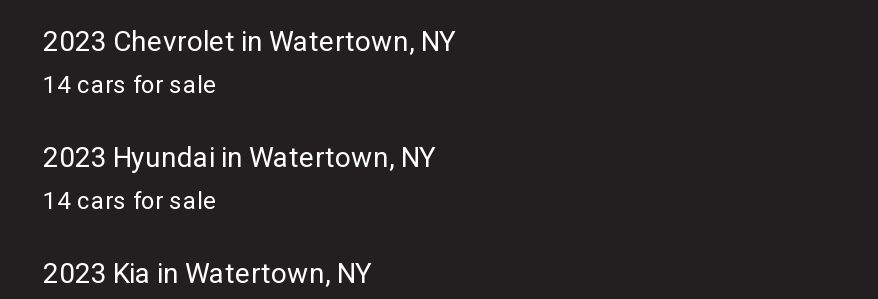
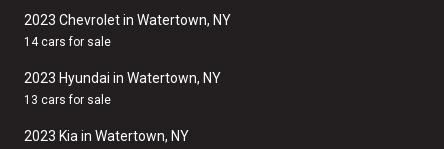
- 14 cars for sale
+ 13 cars for sale
